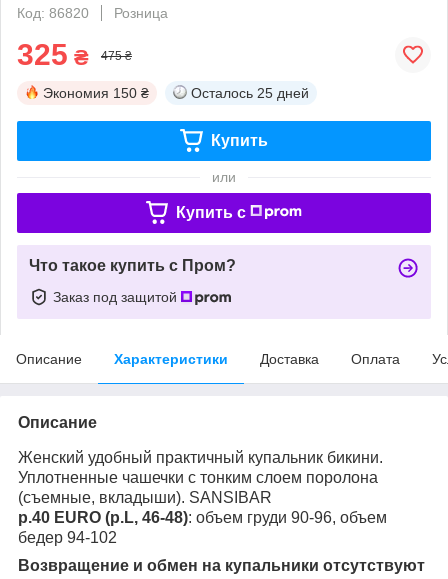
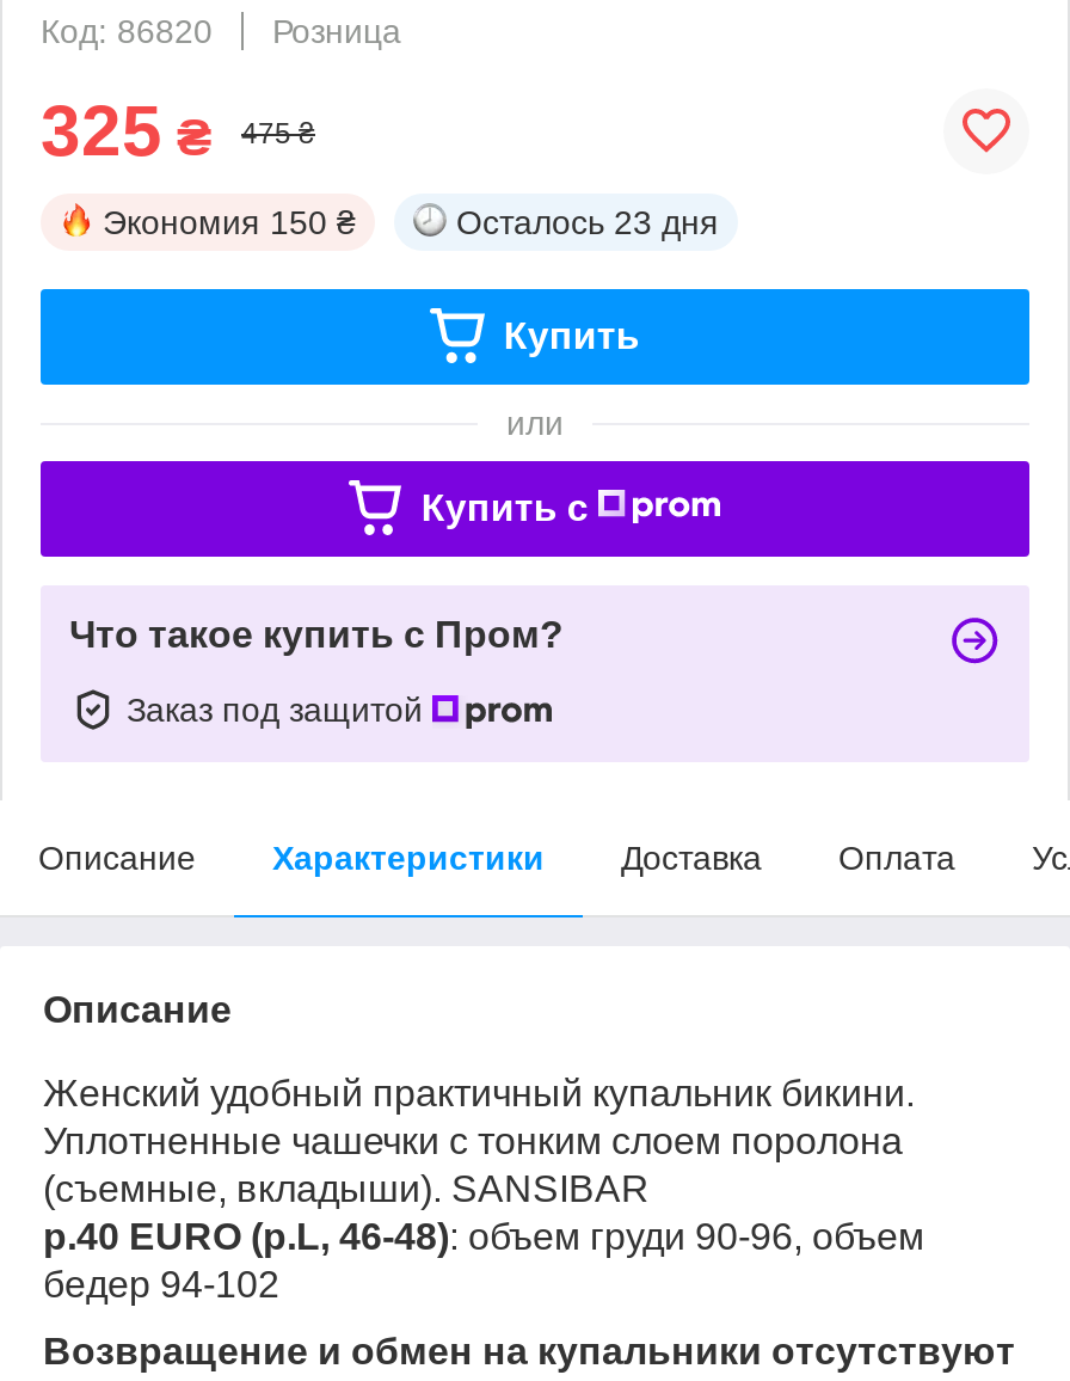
- Осталось 25 дней
+ Осталось 23 дня
